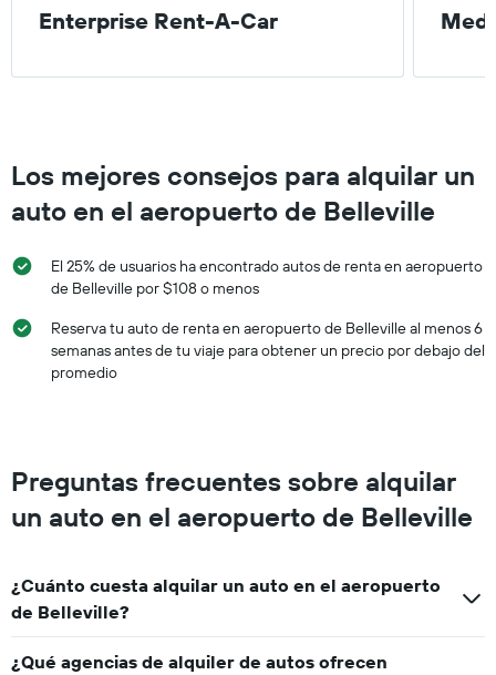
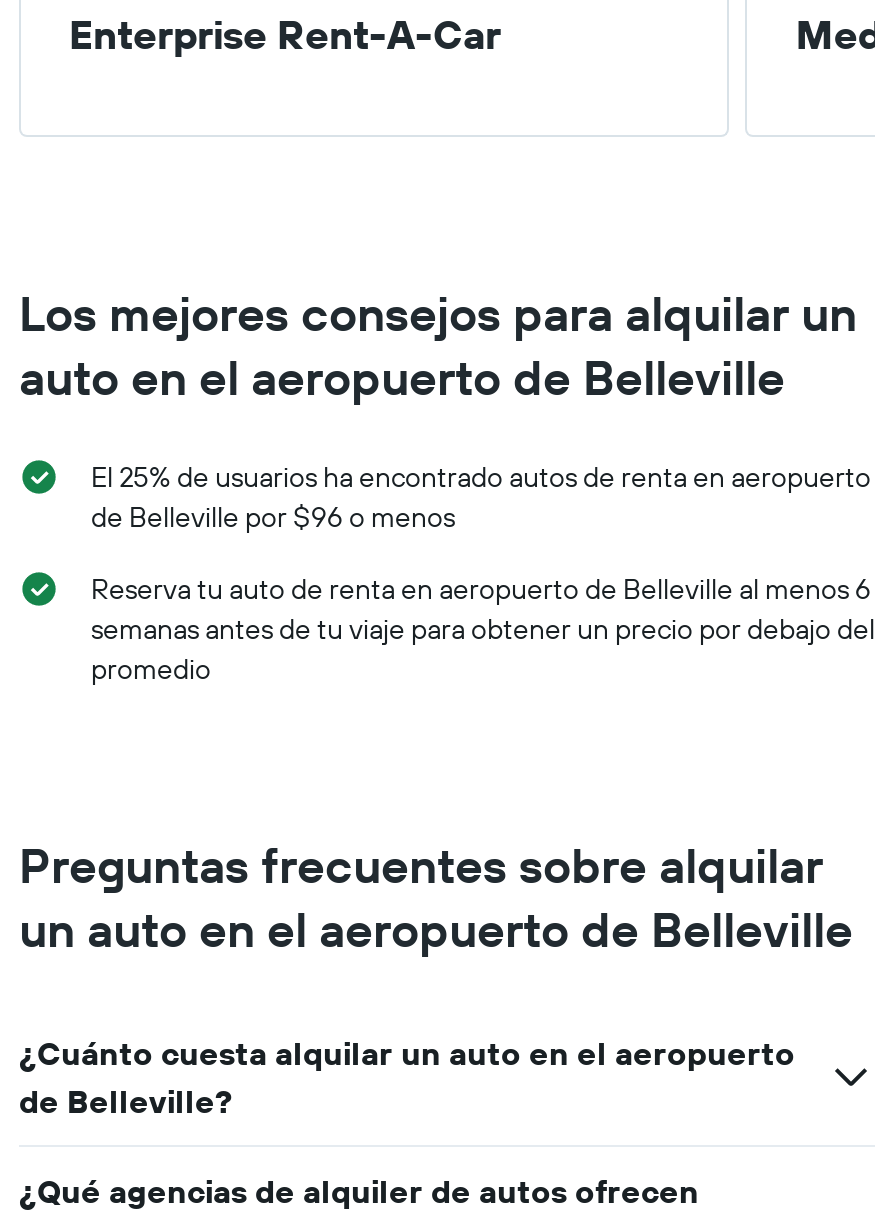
- de Belleville por $108 o menos
+ de Belleville por $96 o menos
